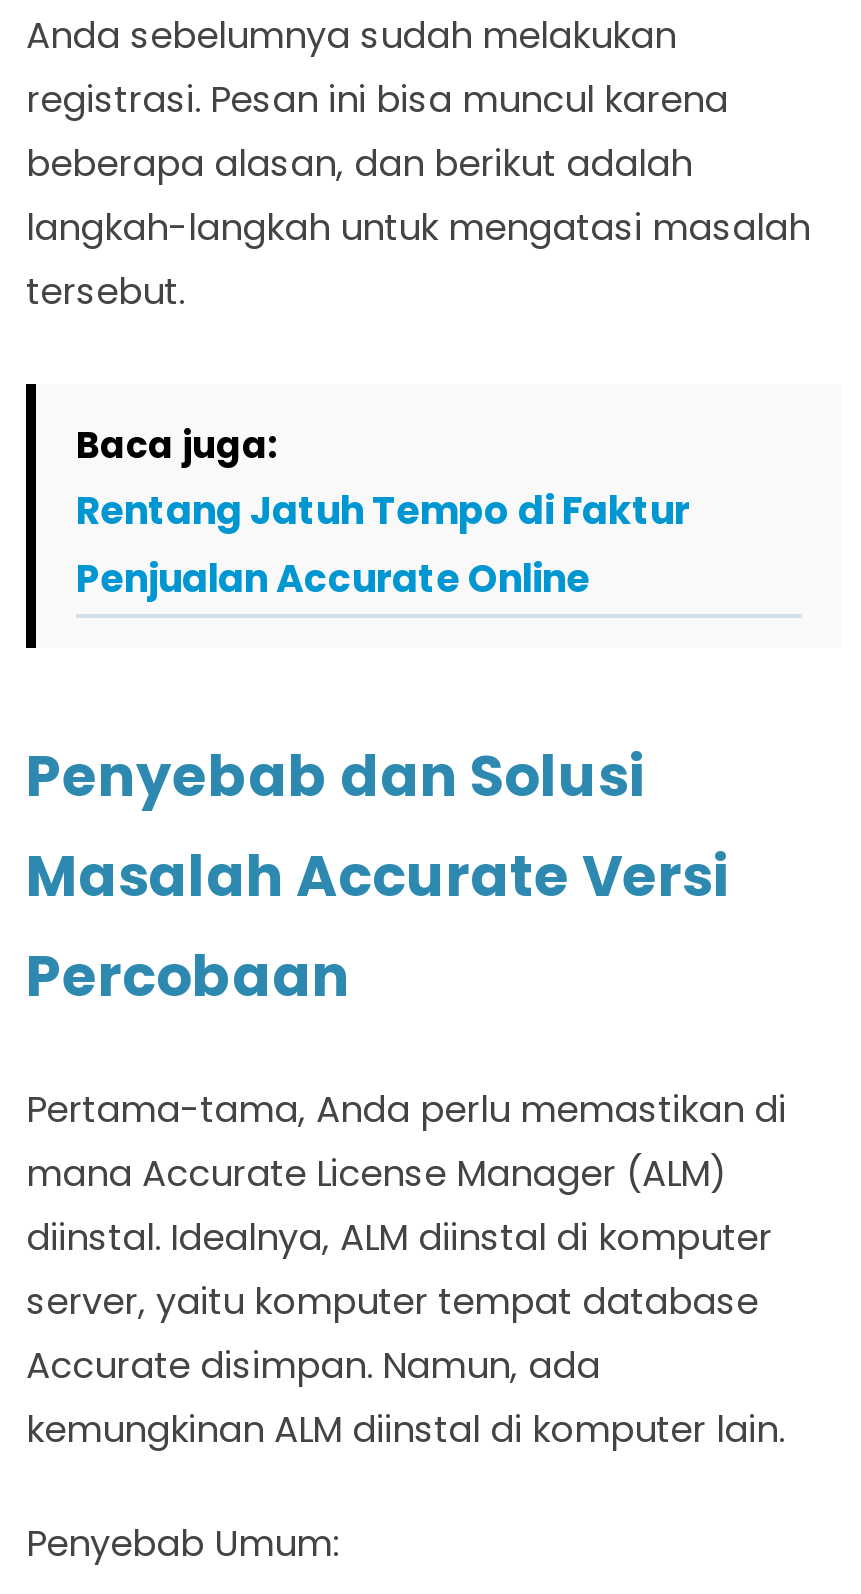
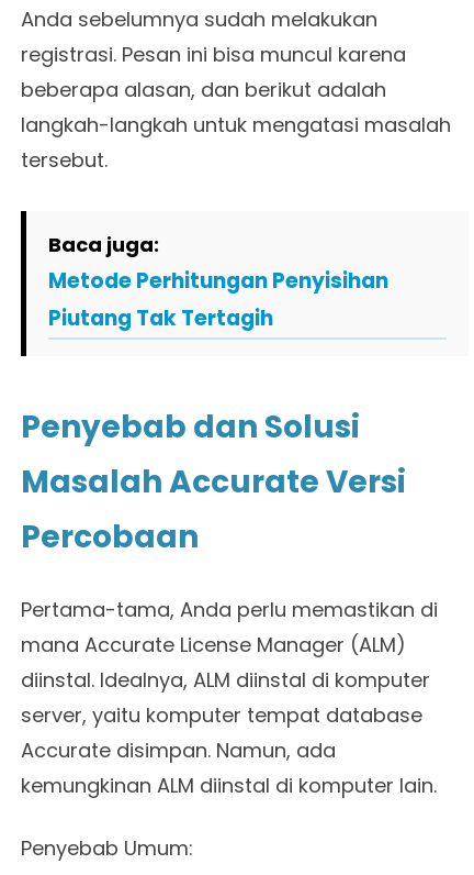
- Rentang Jatuh Tempo di Faktur
- Penjualan Accurate Online
+ Metode Perhitungan Penyisihan
+ Piutang Tak Tertagih
